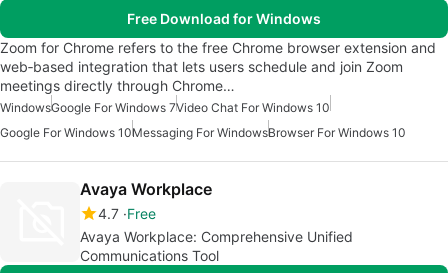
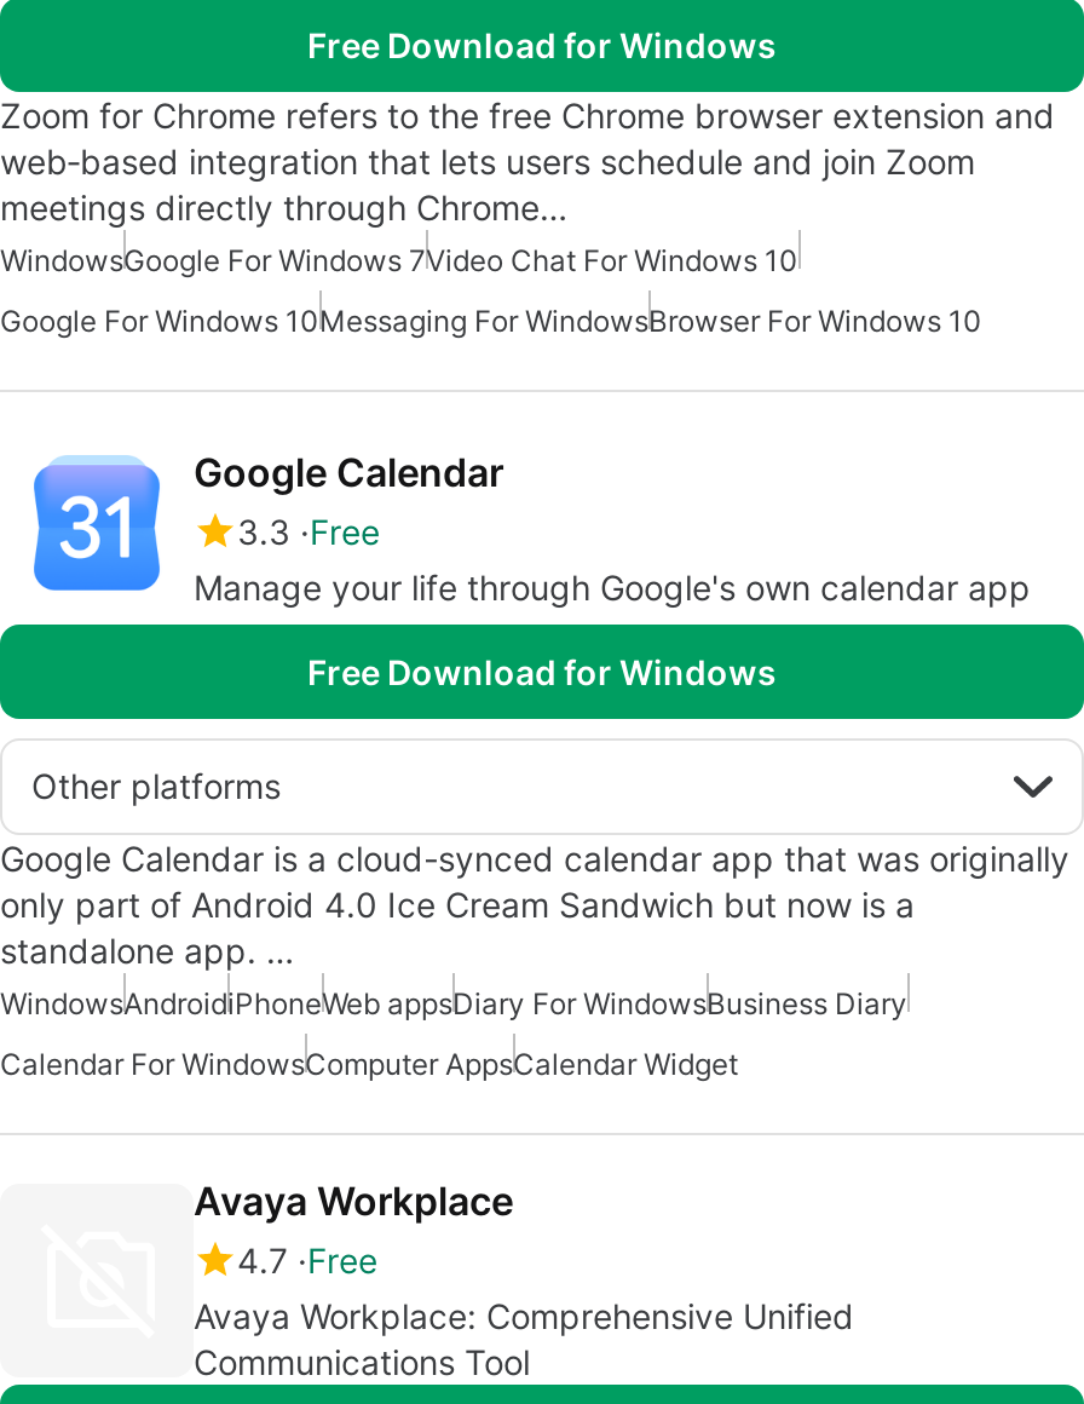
+ [image]
+ Google Calendar
+ 3.3 Free
+ Manage your life through Google's own calendar app
+ Free Download for Windows
+ Other platforms
+ Google Calendar is a cloud-synced calendar app that was originally
+ only part of Android 4.0 Ice Cream Sandwich but now is a
+ standalone app. …
+ WindowsAndroidiPhoneWeb appsDiary For WindowsBusiness Diary
+ Calendar For WindowsComputer AppsCalendar Widget
